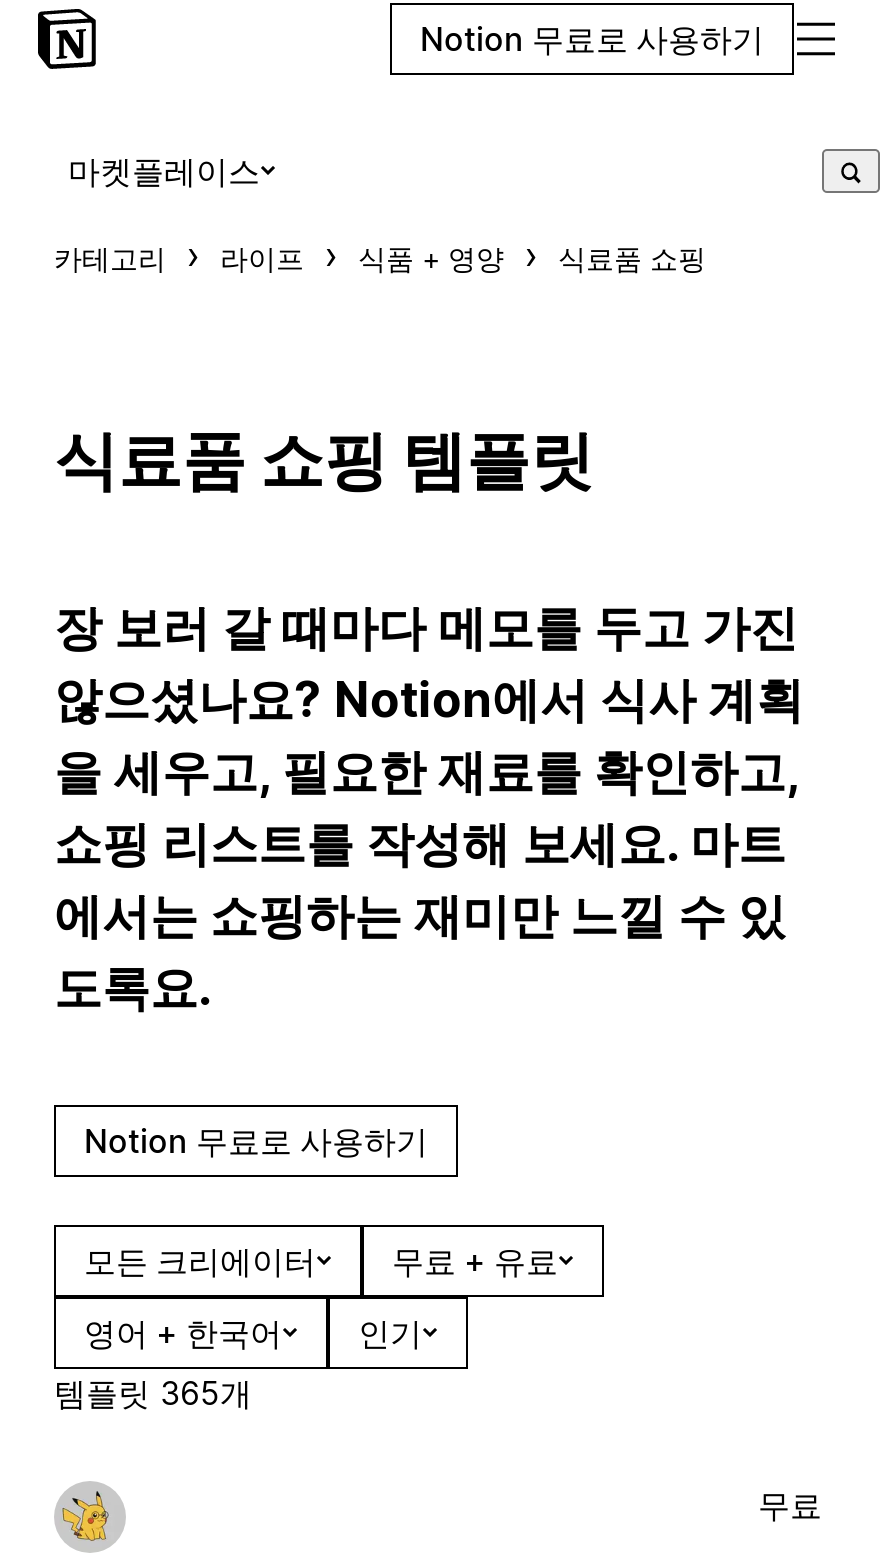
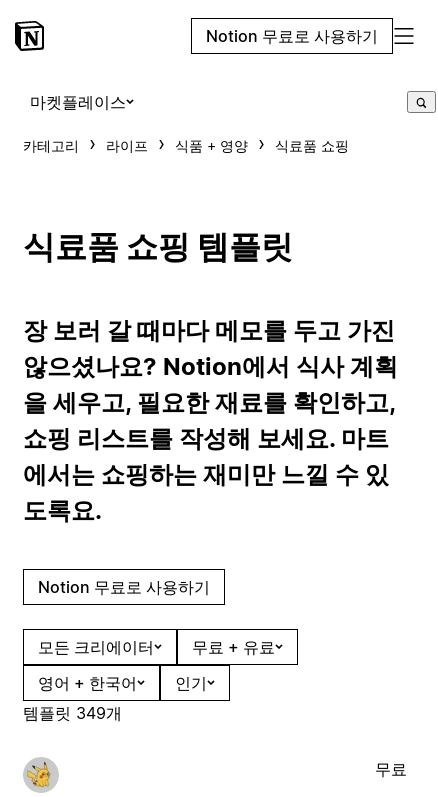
- 템플릿 365개
+ 템플릿 349개
